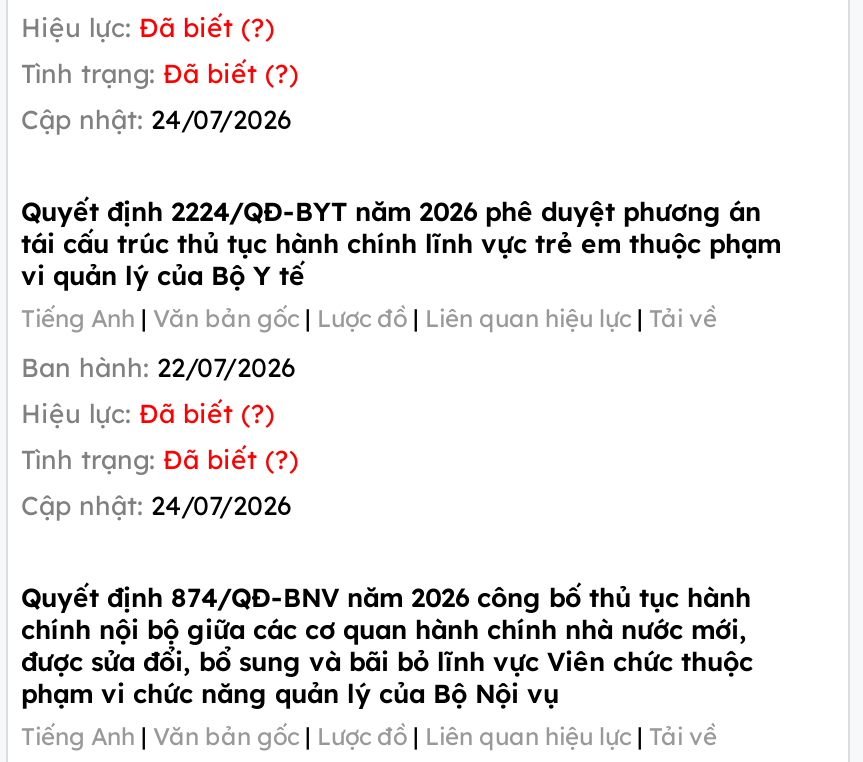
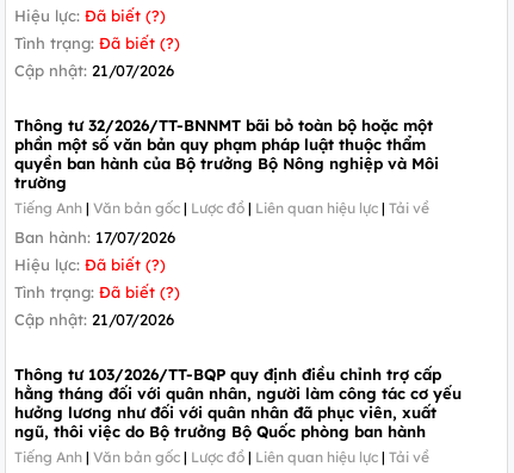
- Cập nhật: 24/07/2026
+ Cập nhật: 21/07/2026

- Quyết định 2224/QĐ-BYT năm 2026 phê duyệt phương án
- tái cấu trúc thủ tục hành chính lĩnh vực trẻ em thuộc phạm
- vi quản lý của Bộ Y tế
+ Thông tư 32/2026/TT-BNNMT bãi bỏ toàn bộ hoặc một
+ phần một số văn bản quy phạm pháp luật thuộc thẩm
+ quyền ban hành của Bộ trưởng Bộ Nông nghiệp và Môi
+ trường

- Ban hành: 22/07/2026
+ Ban hành: 17/07/2026

- Cập nhật: 24/07/2026
+ Cập nhật: 21/07/2026

- Quyết định 874/QĐ-BNV năm 2026 công bố thủ tục hành
- chính nội bộ giữa các cơ quan hành chính nhà nước mới,
- được sửa đổi, bổ sung và bãi bỏ lĩnh vực Viên chức thuộc
- phạm vi chức năng quản lý của Bộ Nội vụ
+ Thông tư 103/2026/TT-BQP quy định điều chỉnh trợ cấp
+ hằng tháng đối với quân nhân, người làm công tác cơ yếu
+ hưởng lương như đối với quân nhân đã phục viên, xuất
+ ngũ, thôi việc do Bộ trưởng Bộ Quốc phòng ban hành
